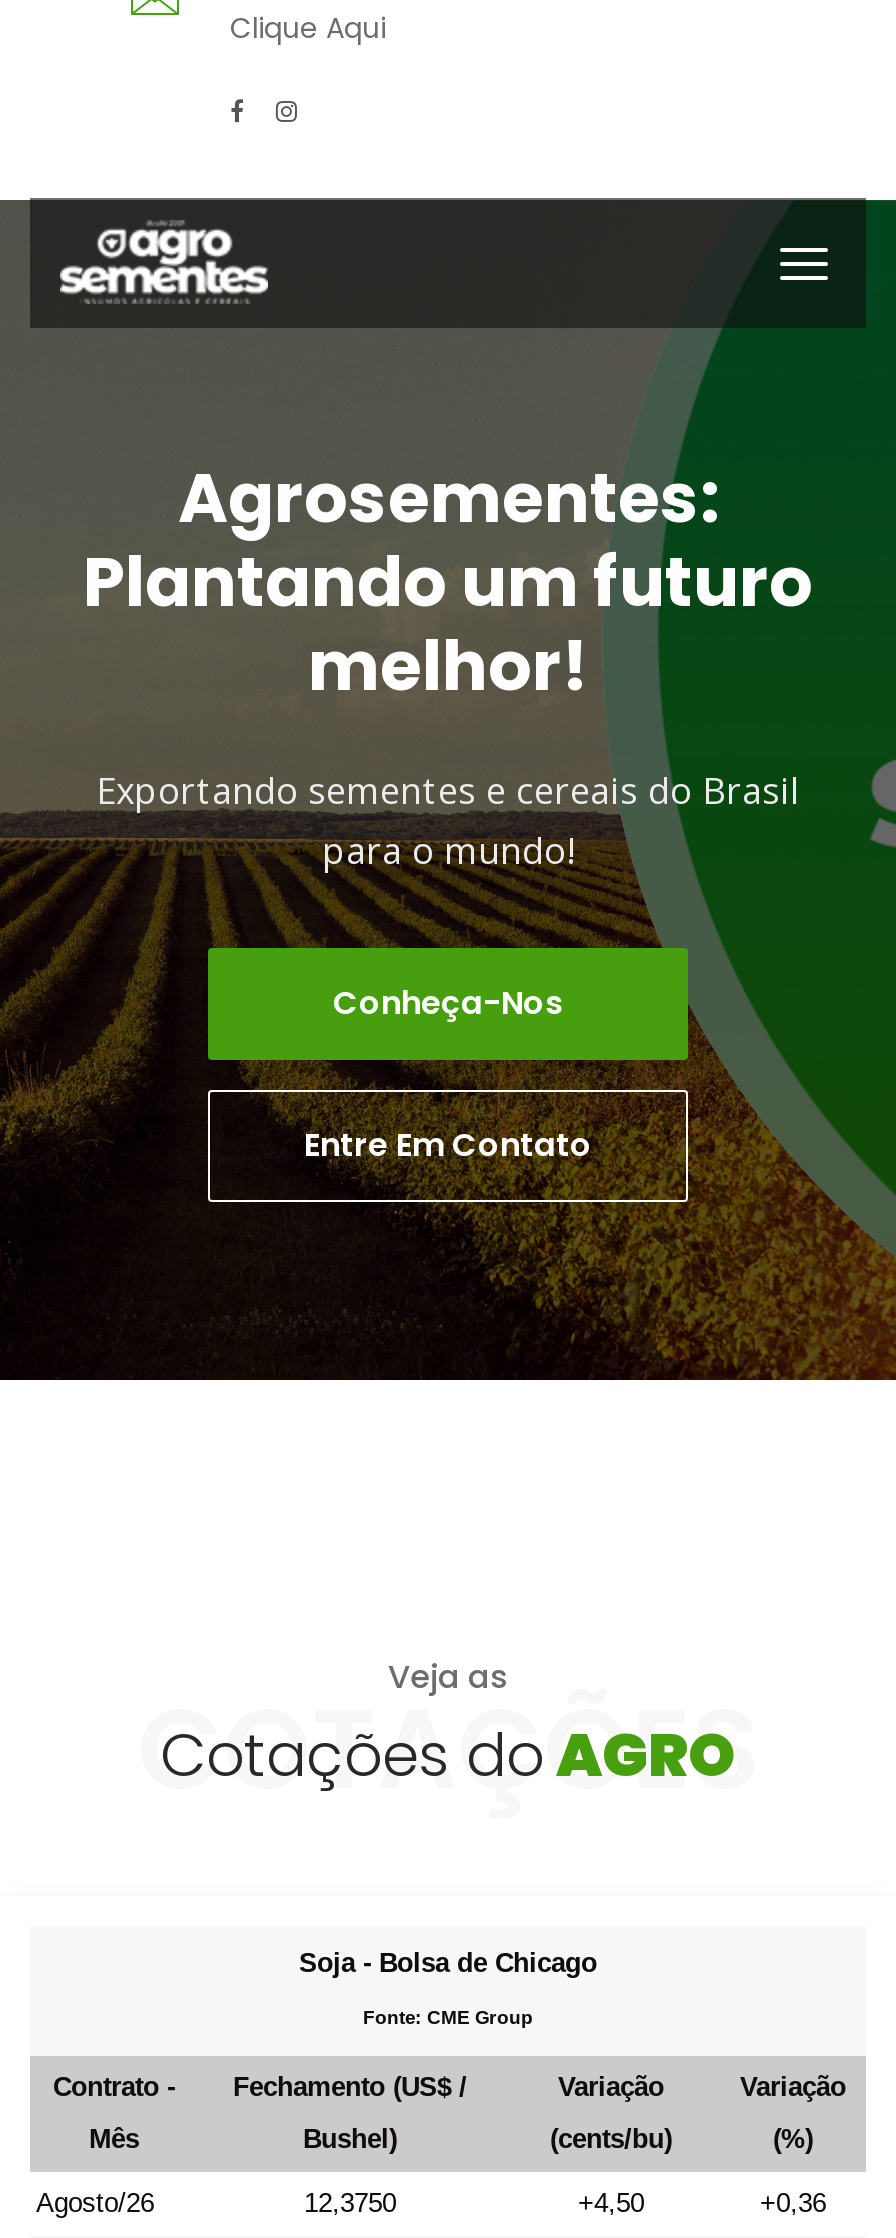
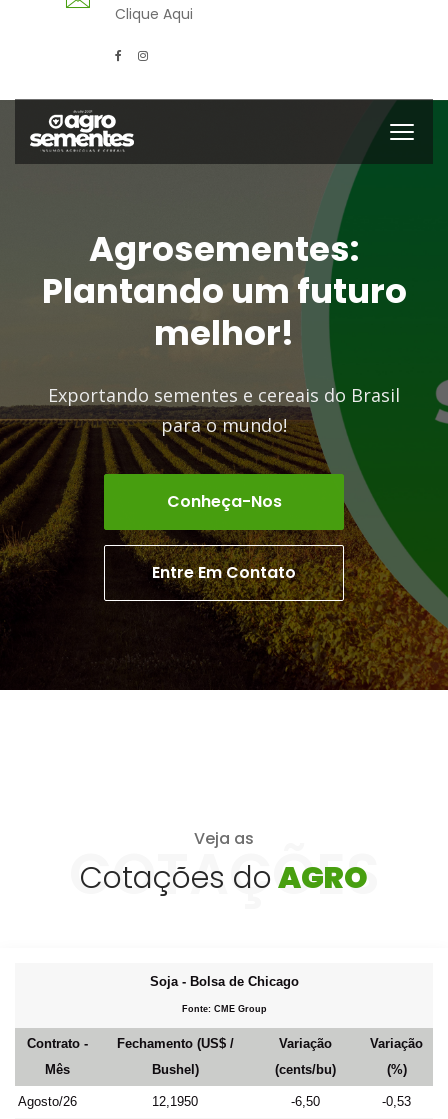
- 12,3750
+ 12,1950

- +4,50
+ -6,50

- +0,36
+ -0,53
